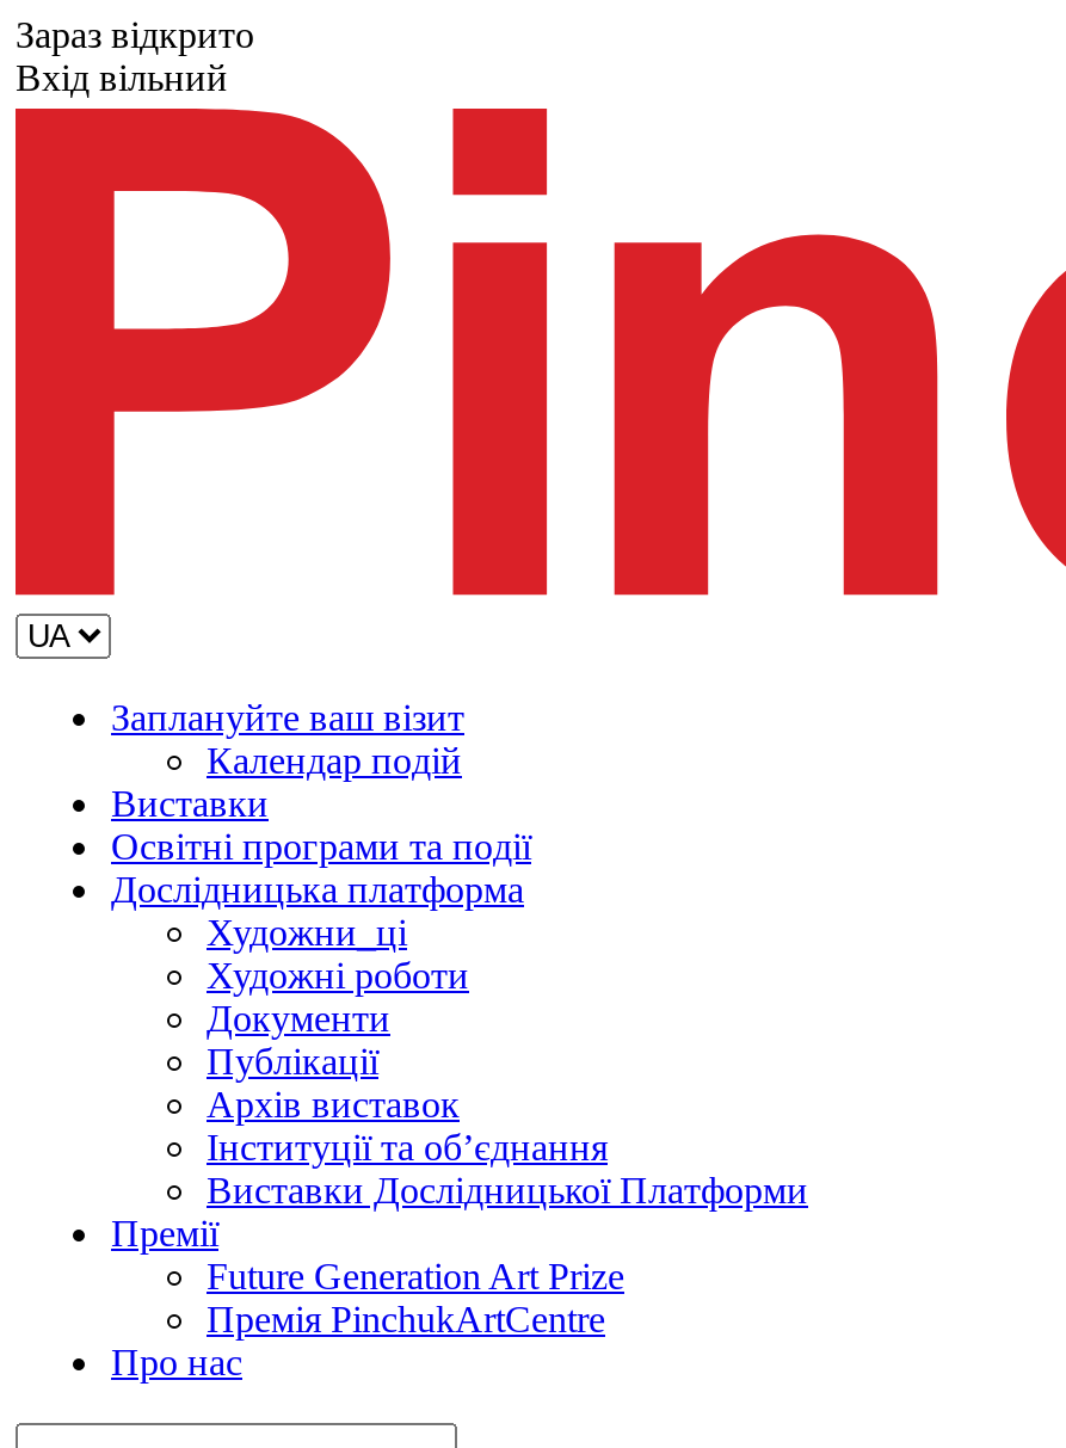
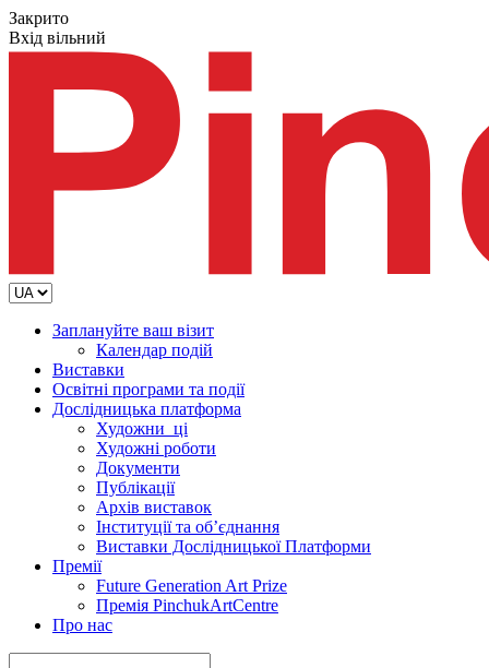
- Зараз відкрито
+ Закрито
